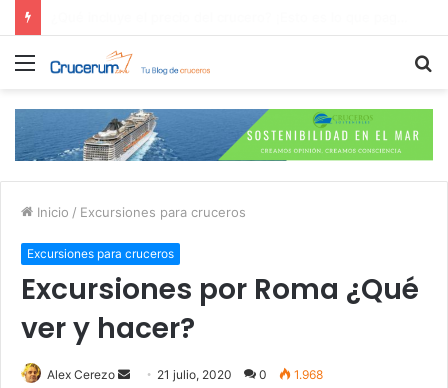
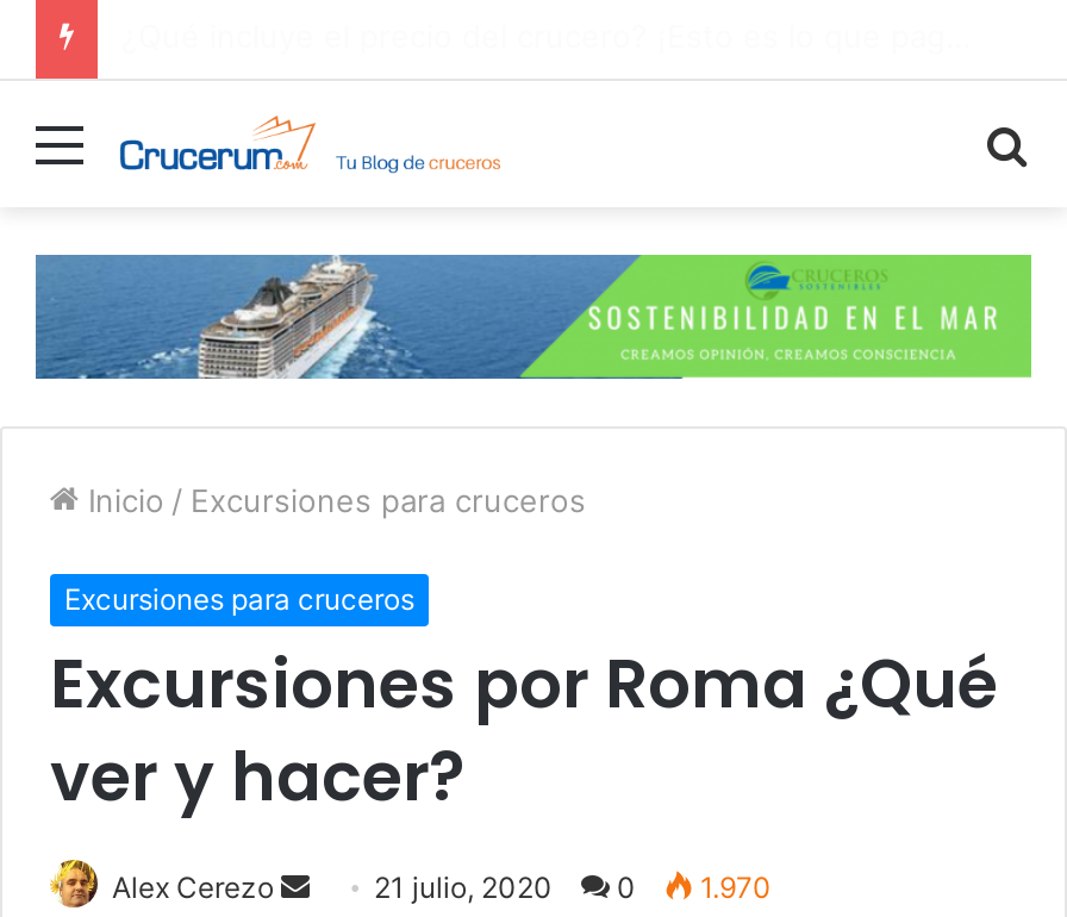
- 1.968
+ 1.970
